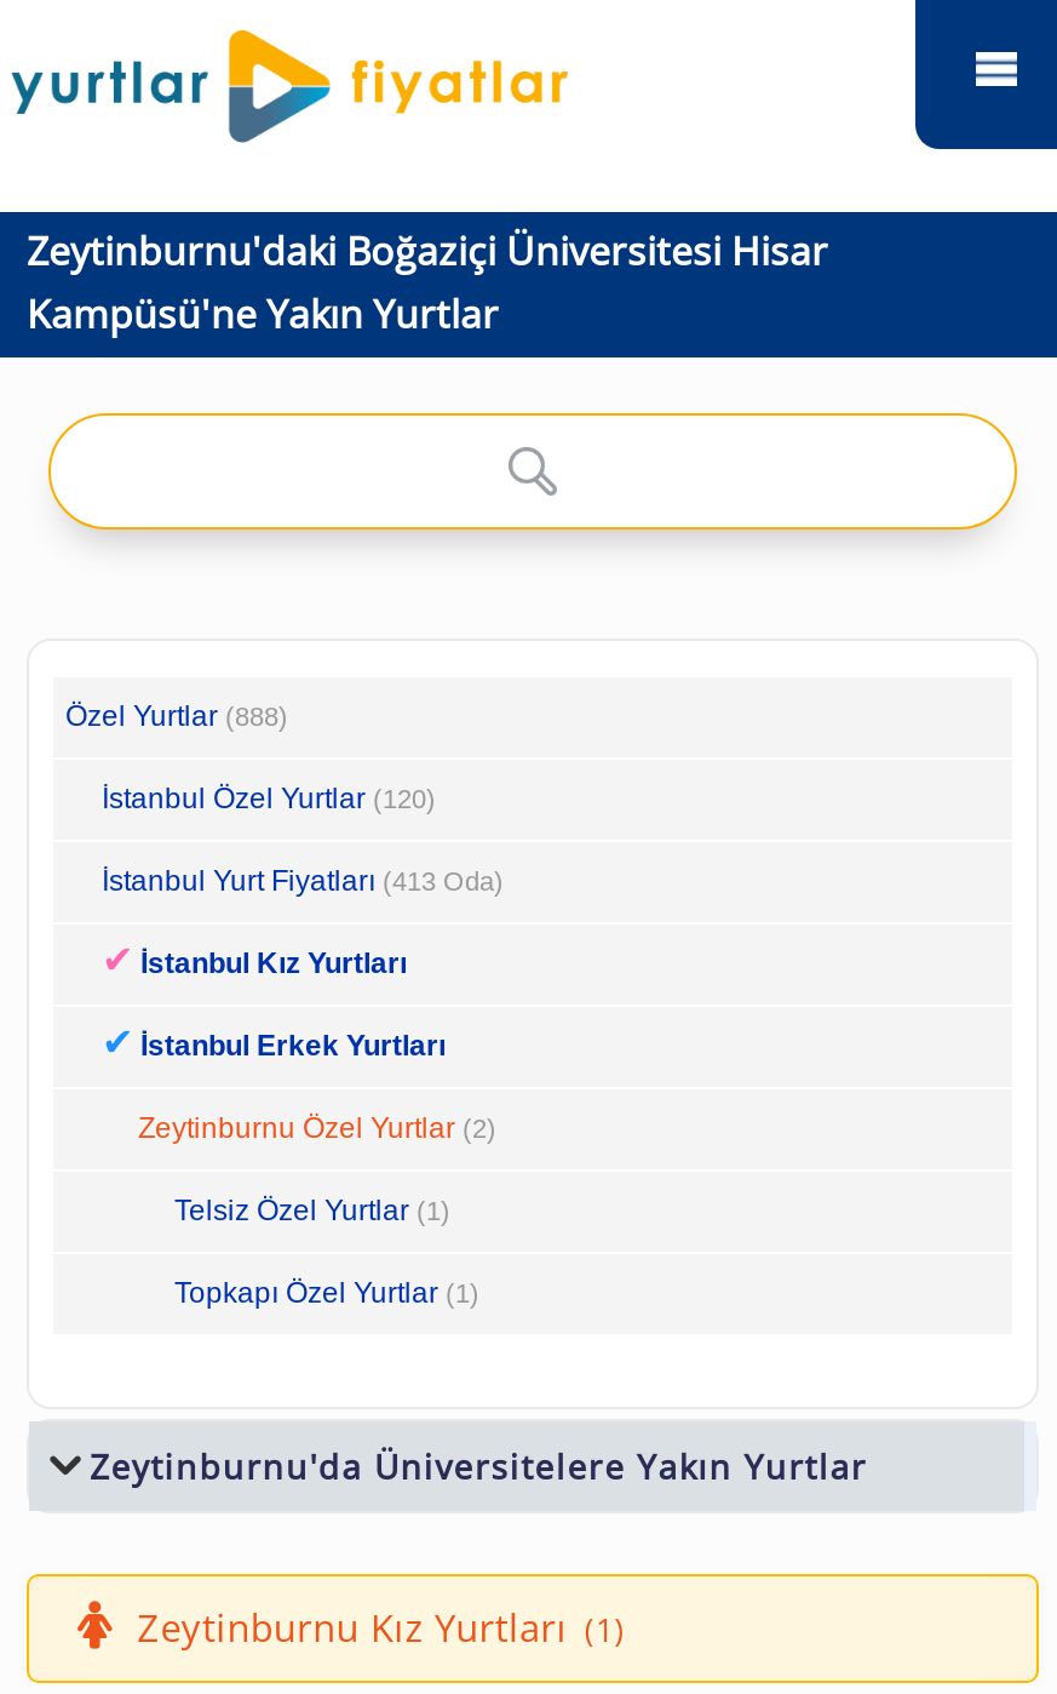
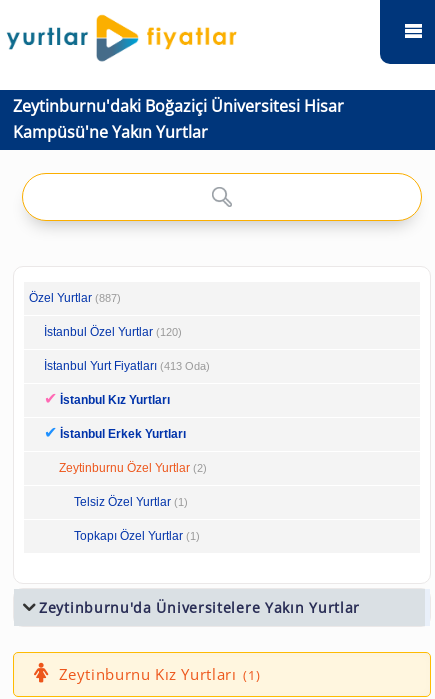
- Özel Yurtlar (888)
+ Özel Yurtlar (887)
